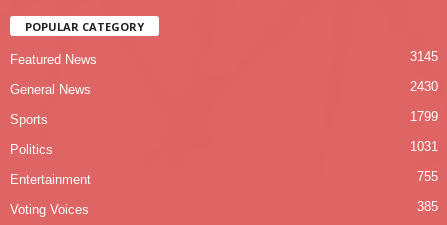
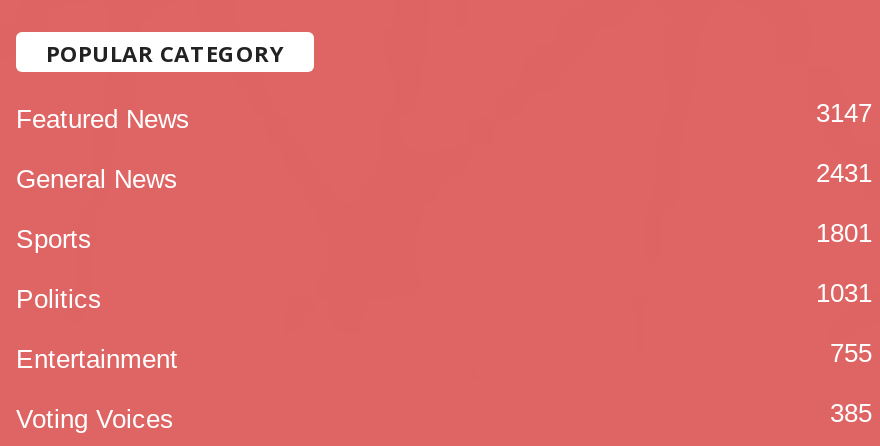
- 3145
+ 3147

- 2430
+ 2431

- 1799
+ 1801
